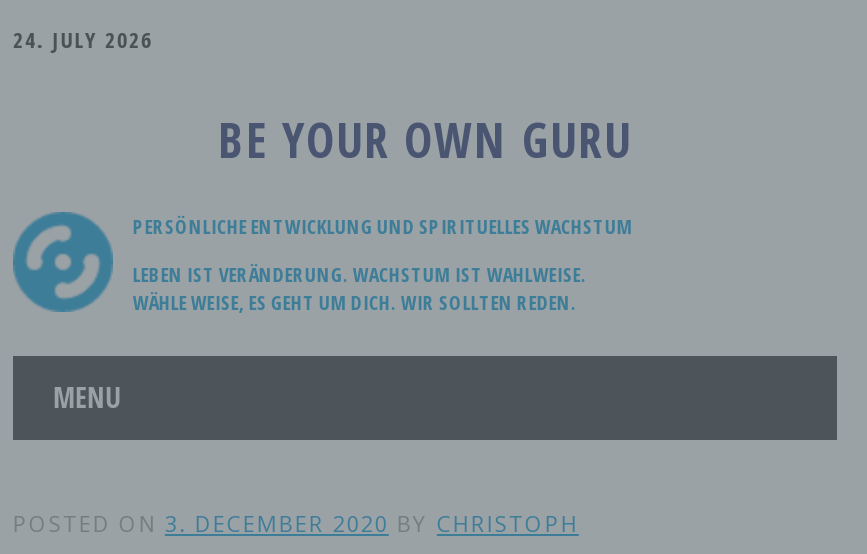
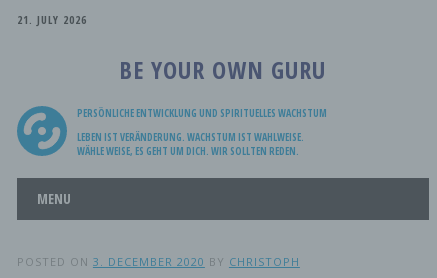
- 24. JULY 2026
+ 21. JULY 2026
